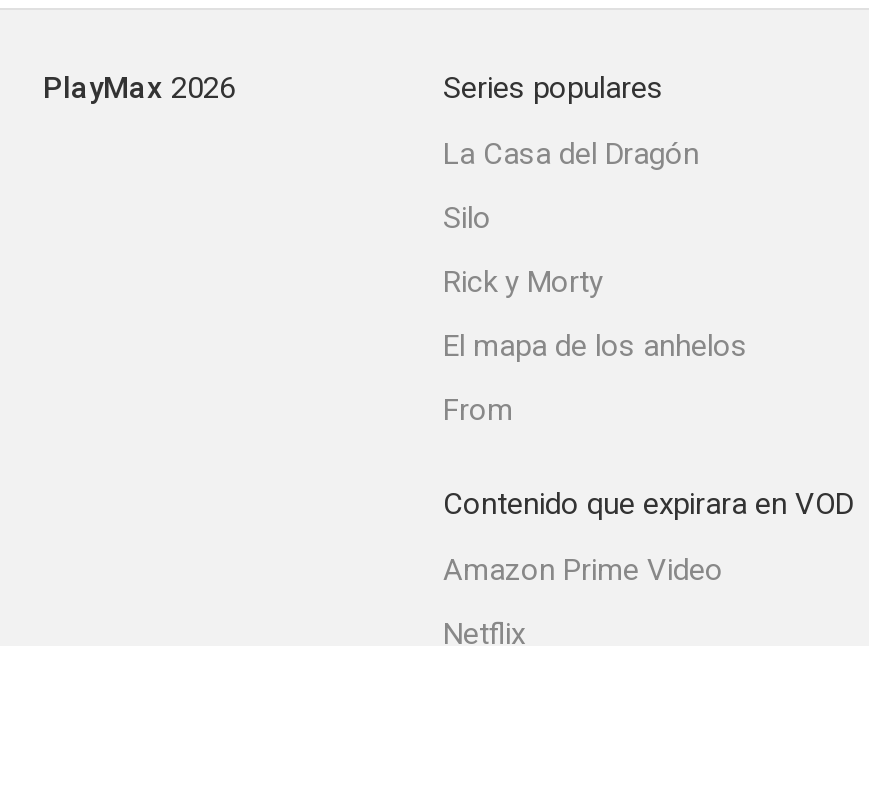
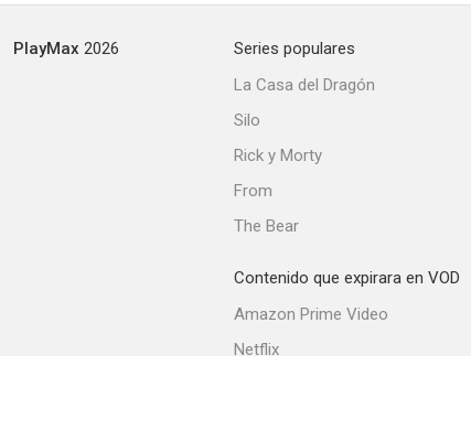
- El mapa de los anhelos

moved up: From

+ The Bear
